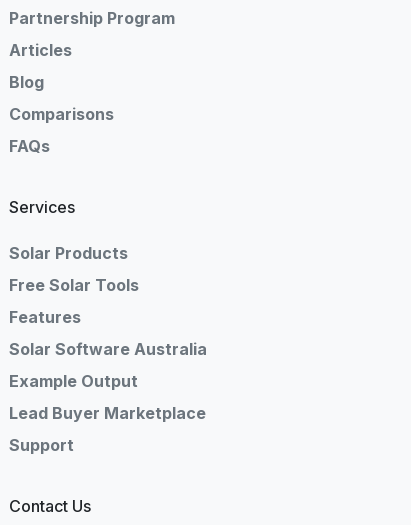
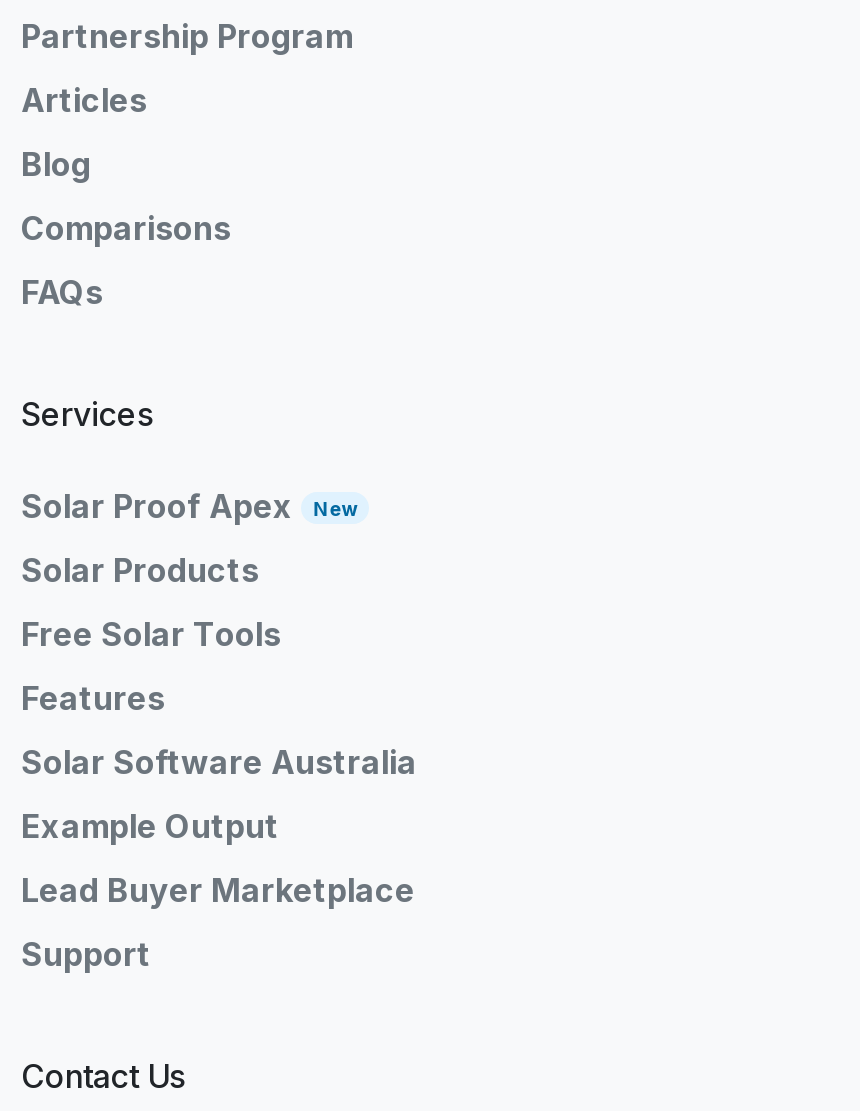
+ Solar Proof Apex New
